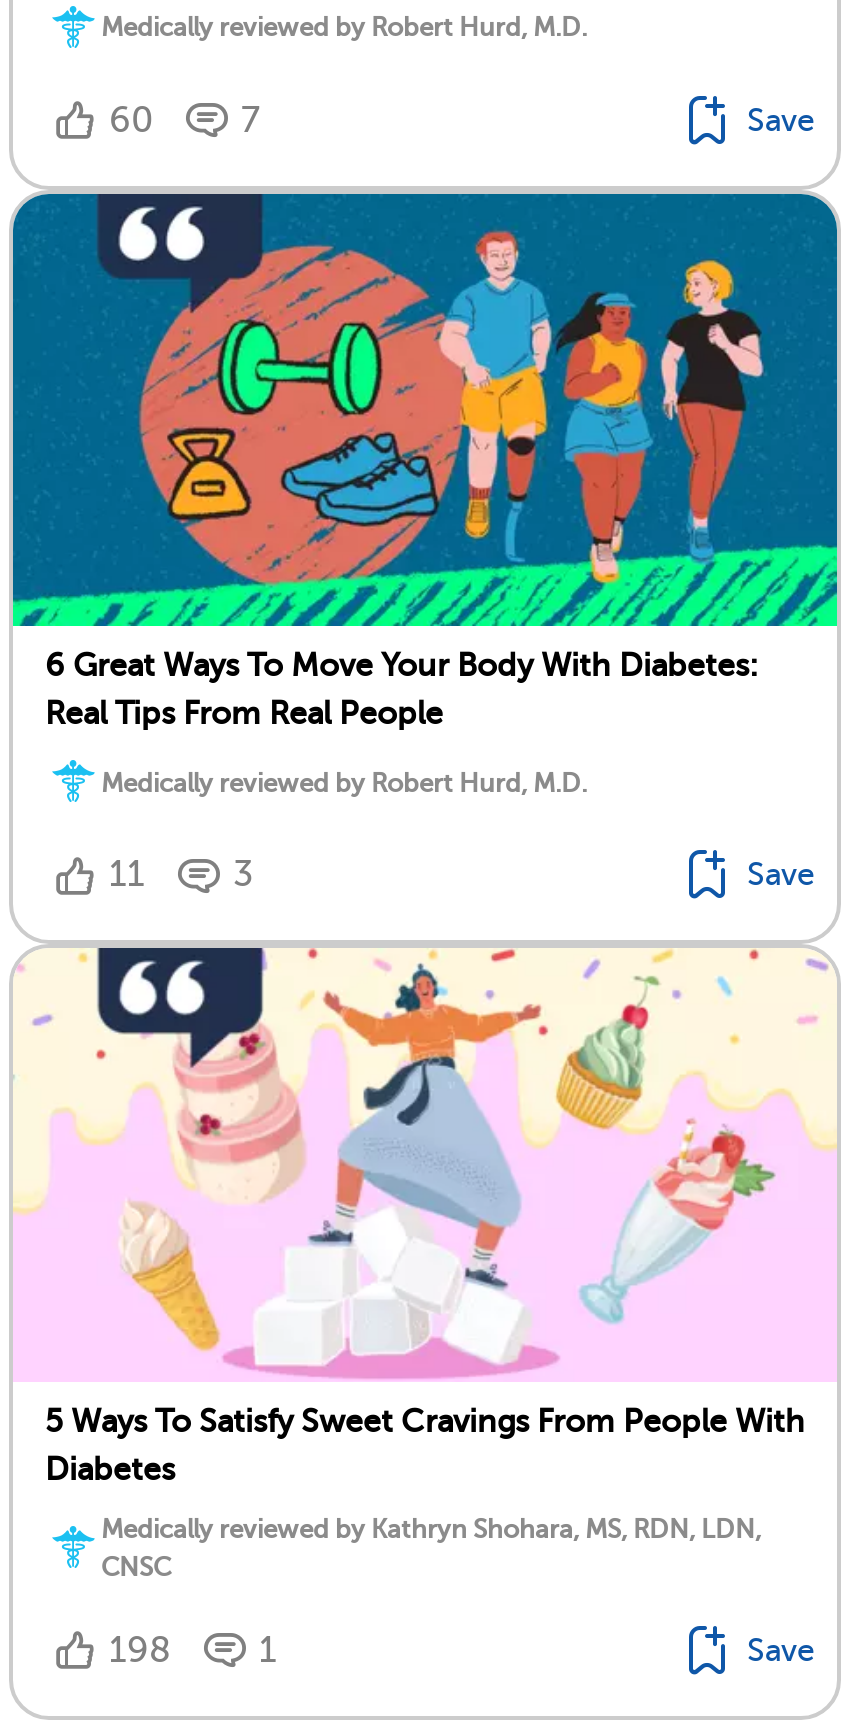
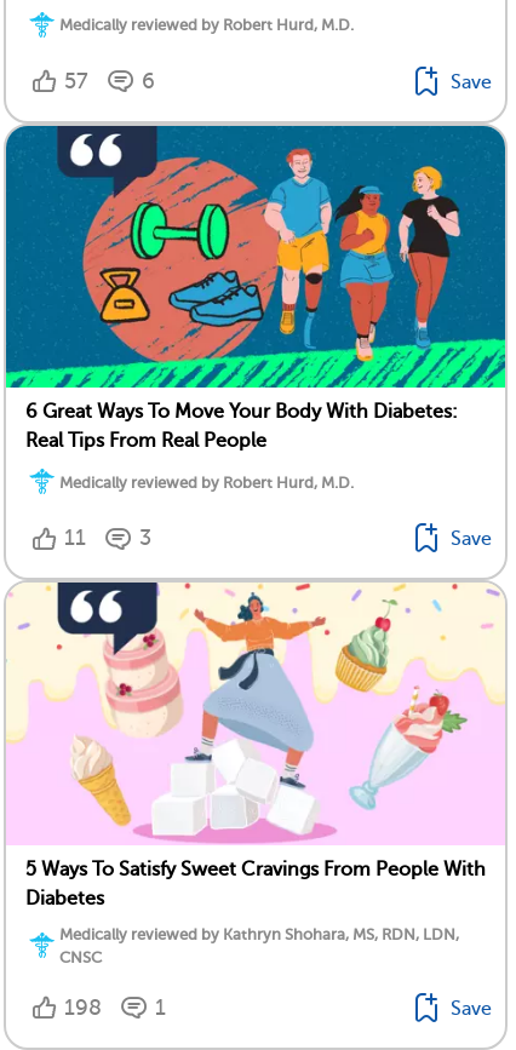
- 60
+ 57

- 7
+ 6
